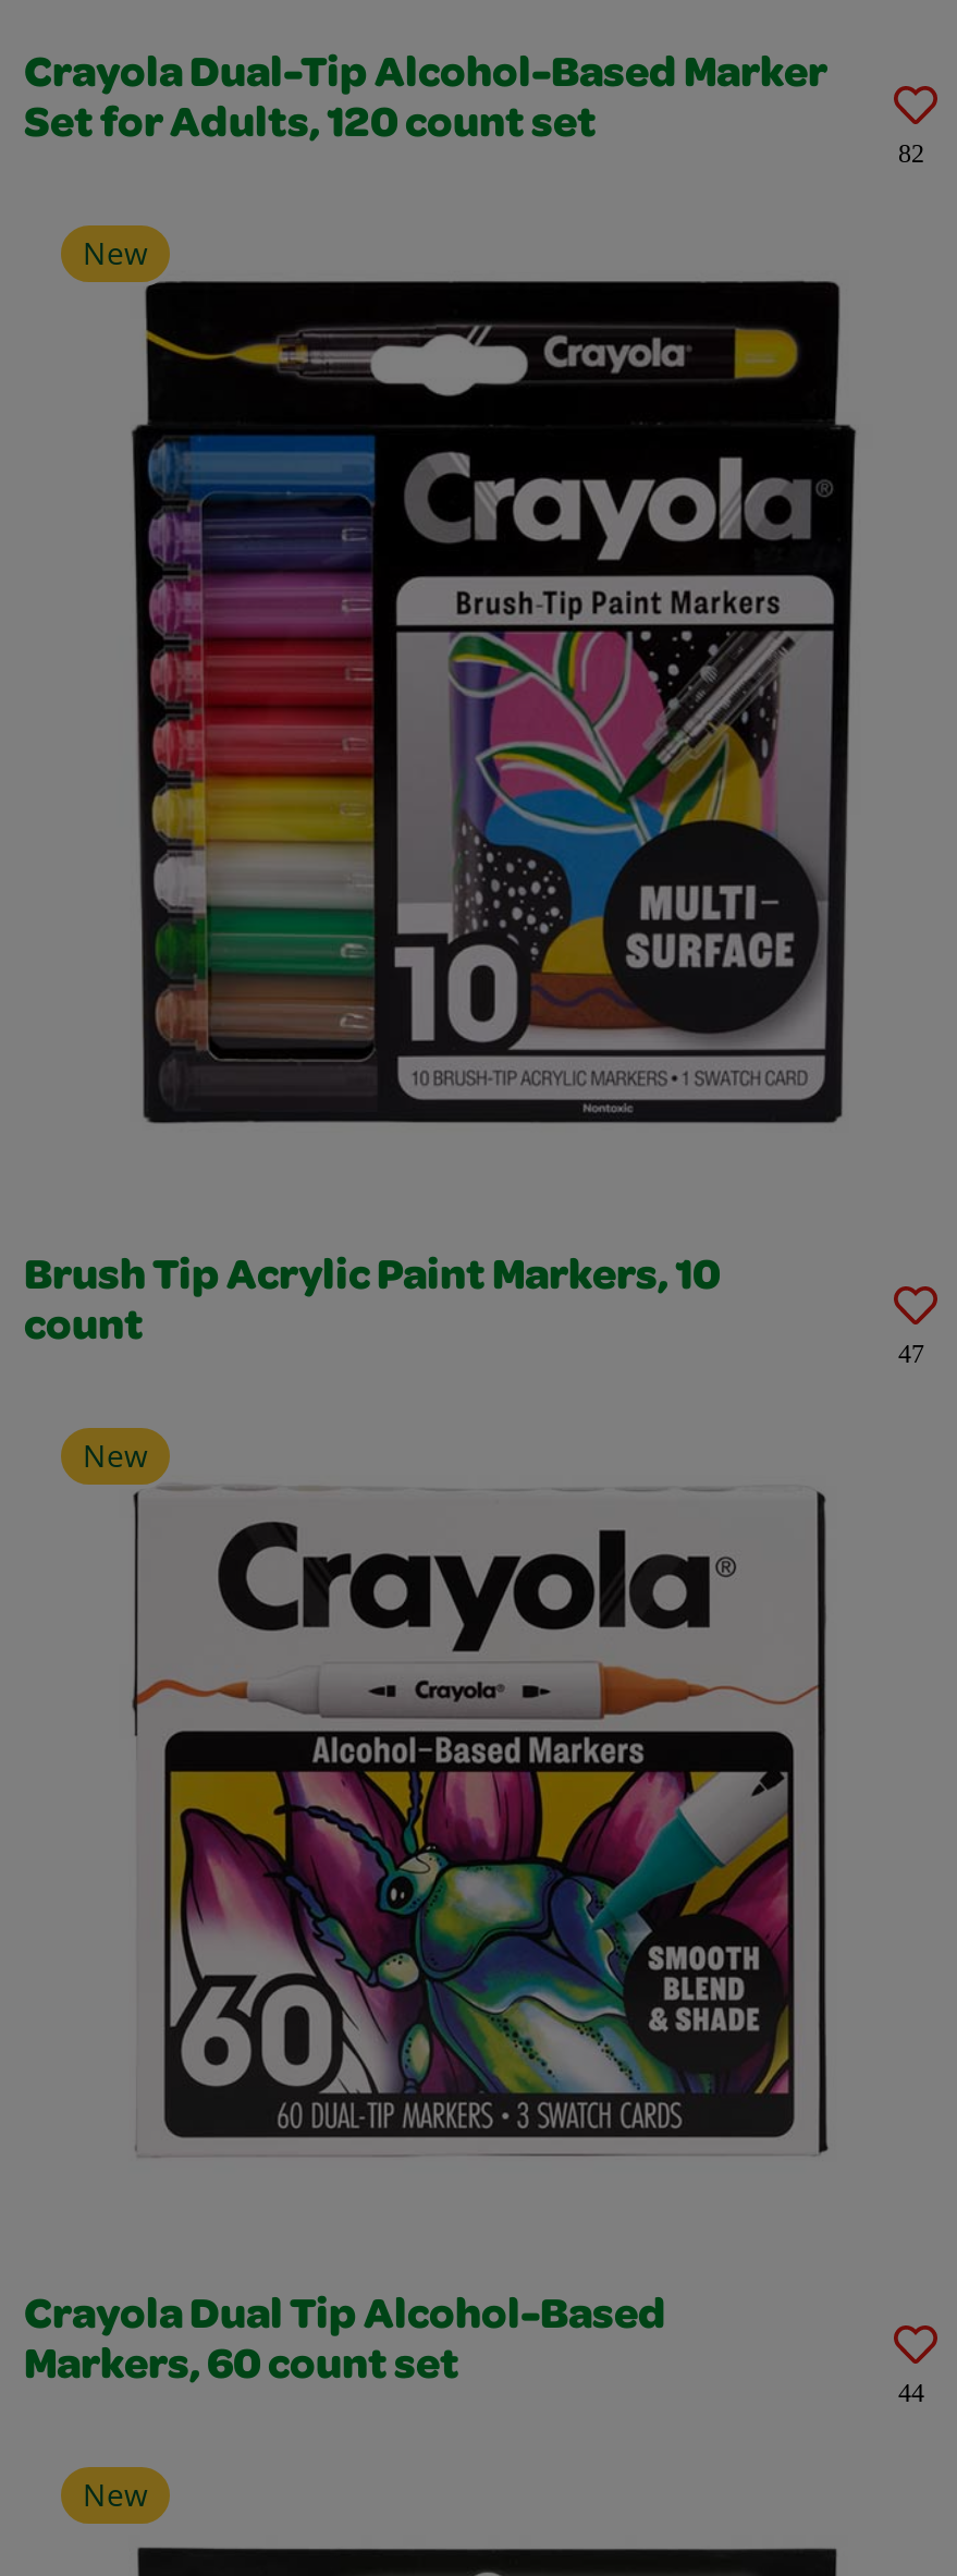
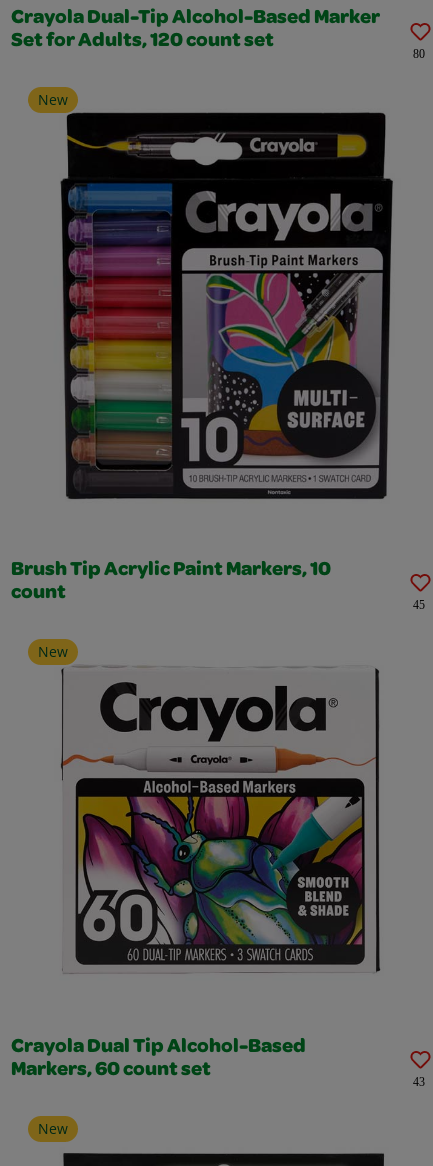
- 82
+ 80

- 47
+ 45

- 44
+ 43
